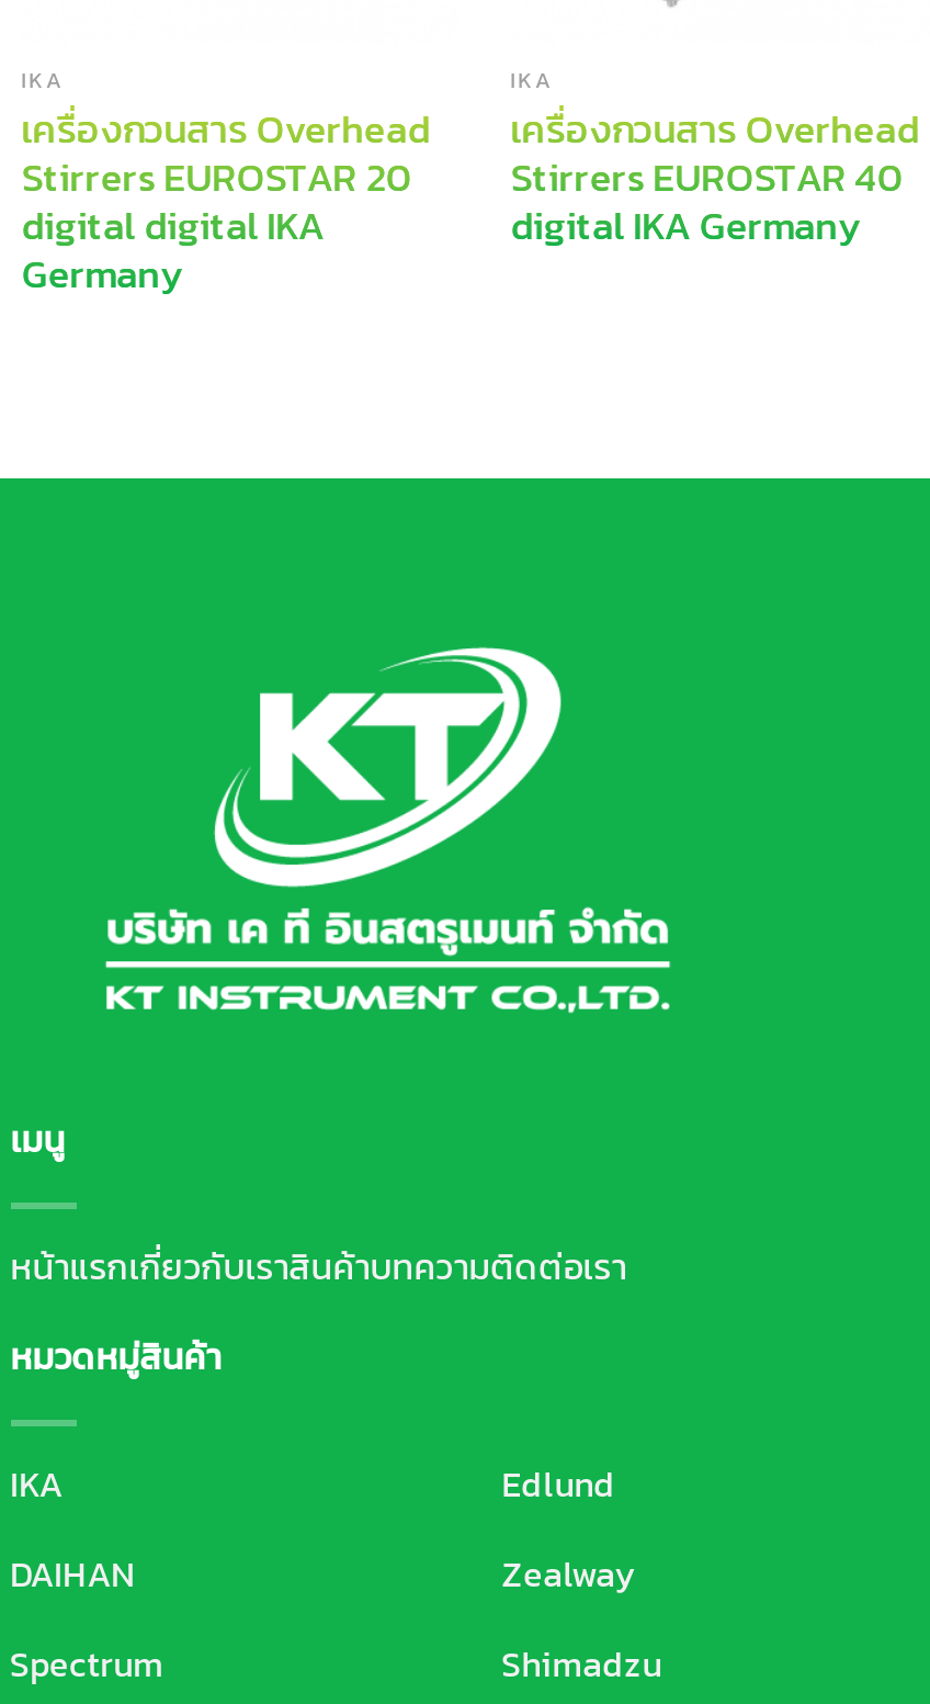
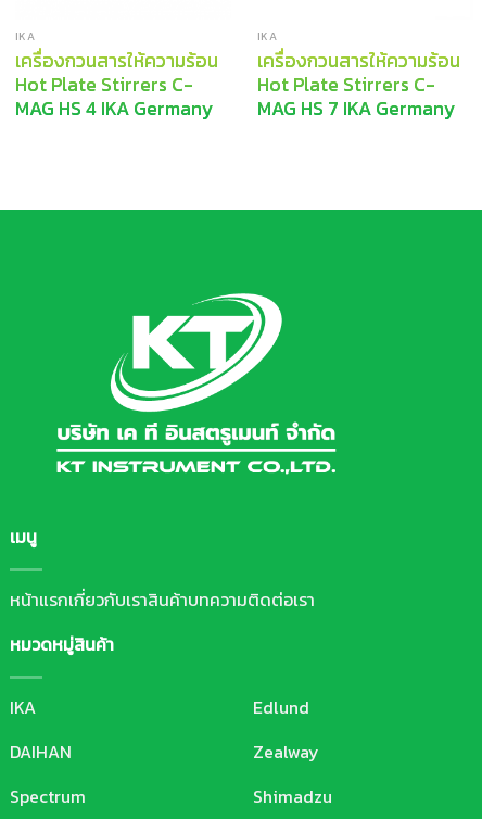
- เครื่องกวนสาร Overhead
- Stirrers EUROSTAR 20
- digital digital IKA
- Germany
+ เครื่องกวนสารให้ความร้อน
+ Hot Plate Stirrers C-
+ MAG HS 4 IKA Germany

- เครื่องกวนสาร Overhead
- Stirrers EUROSTAR 40
- digital IKA Germany
+ เครื่องกวนสารให้ความร้อน
+ Hot Plate Stirrers C-
+ MAG HS 7 IKA Germany
